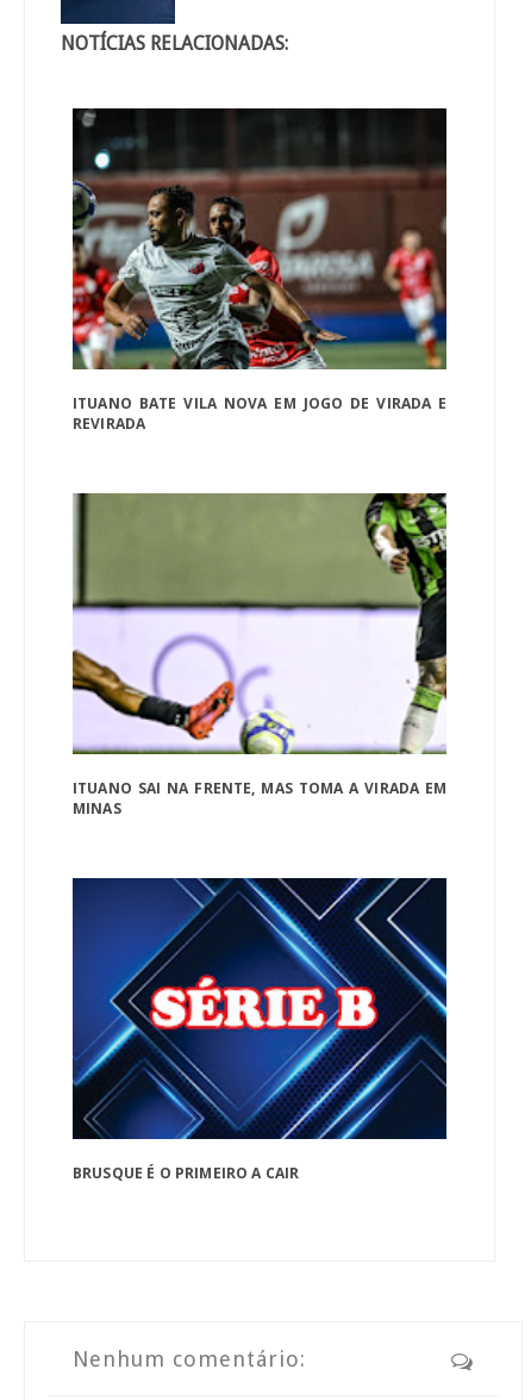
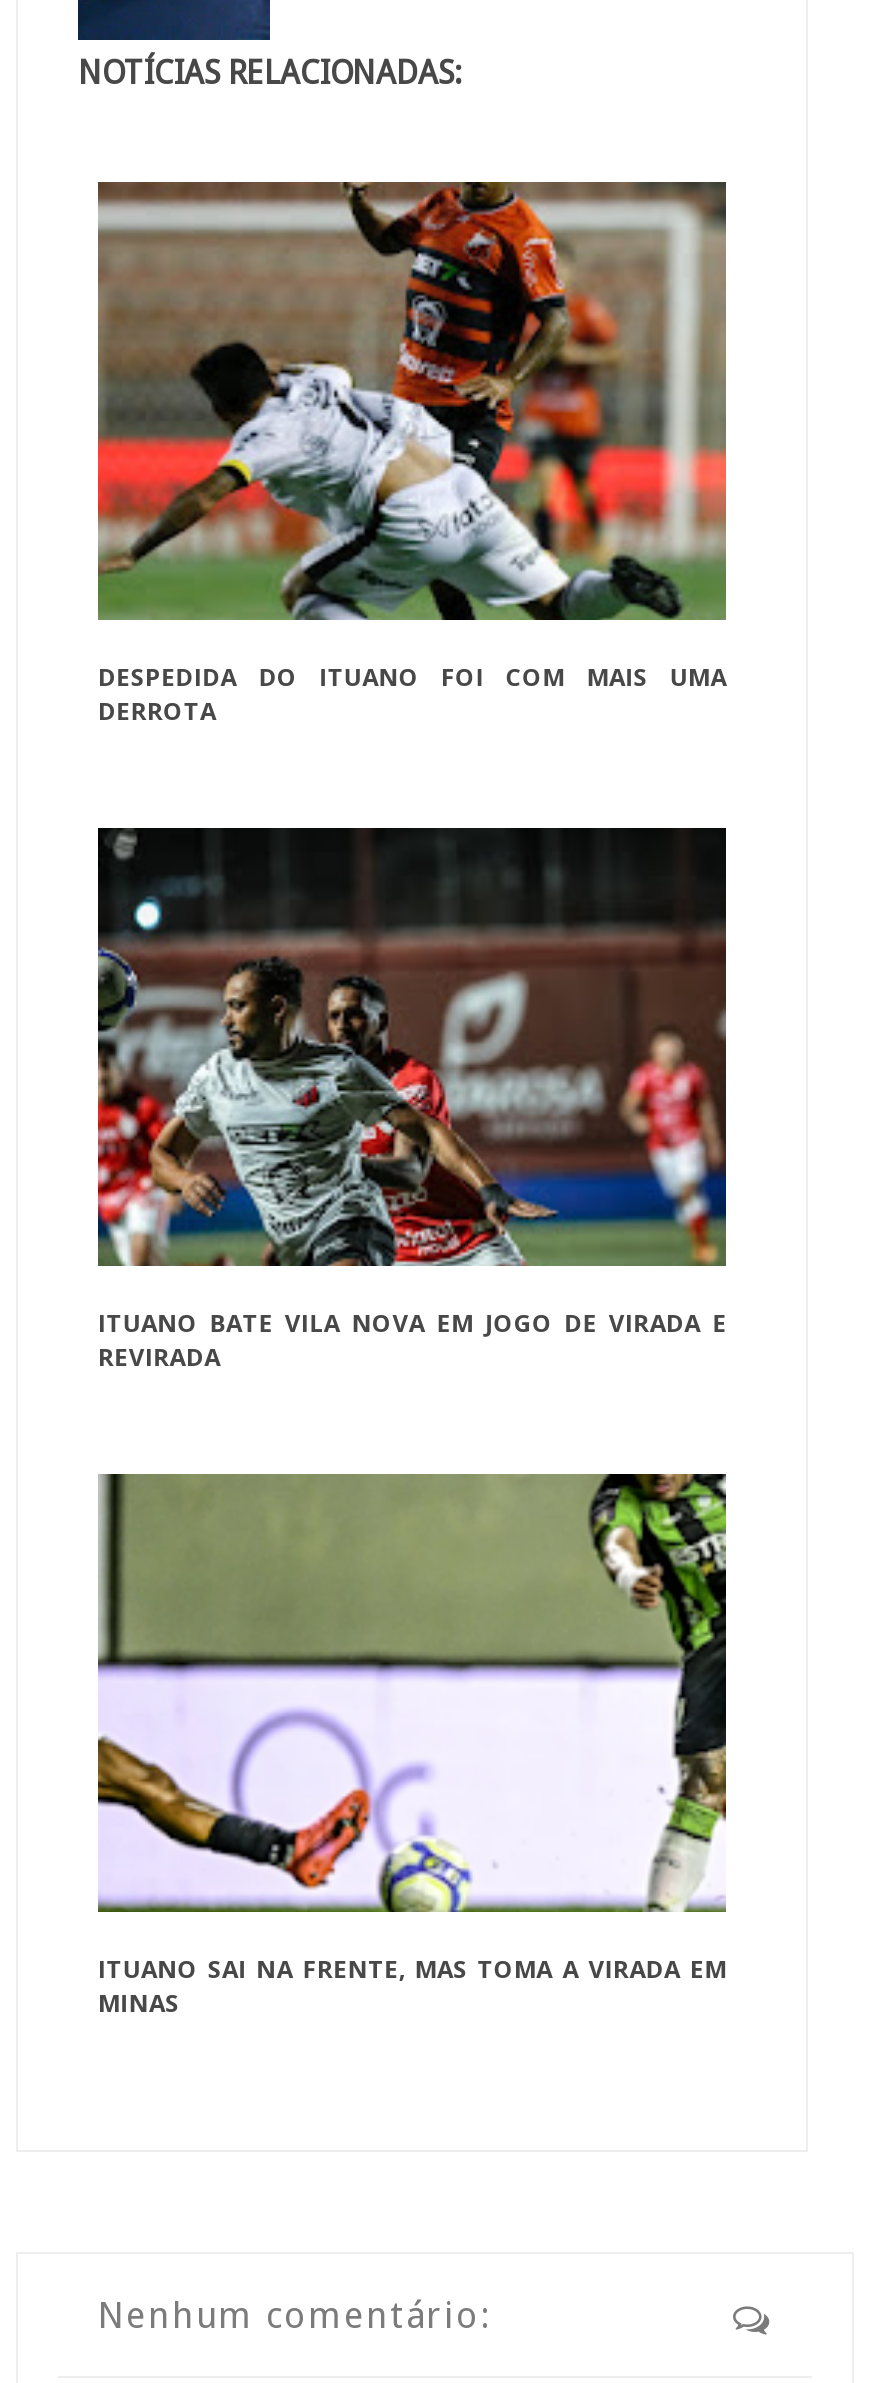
+ [image]
+ DESPEDIDA DO ITUANO FOI COM MAIS UMA
+ DERROTA

moved down: [image] | ITUANO BATE VILA NOVA EM JOGO DE VIRADA E | REVIRADA | ITUANO SAI NA FRENTE, MAS TOMA A VIRADA EM | MINAS

- [image]
- BRUSQUE É O PRIMEIRO A CAIR
